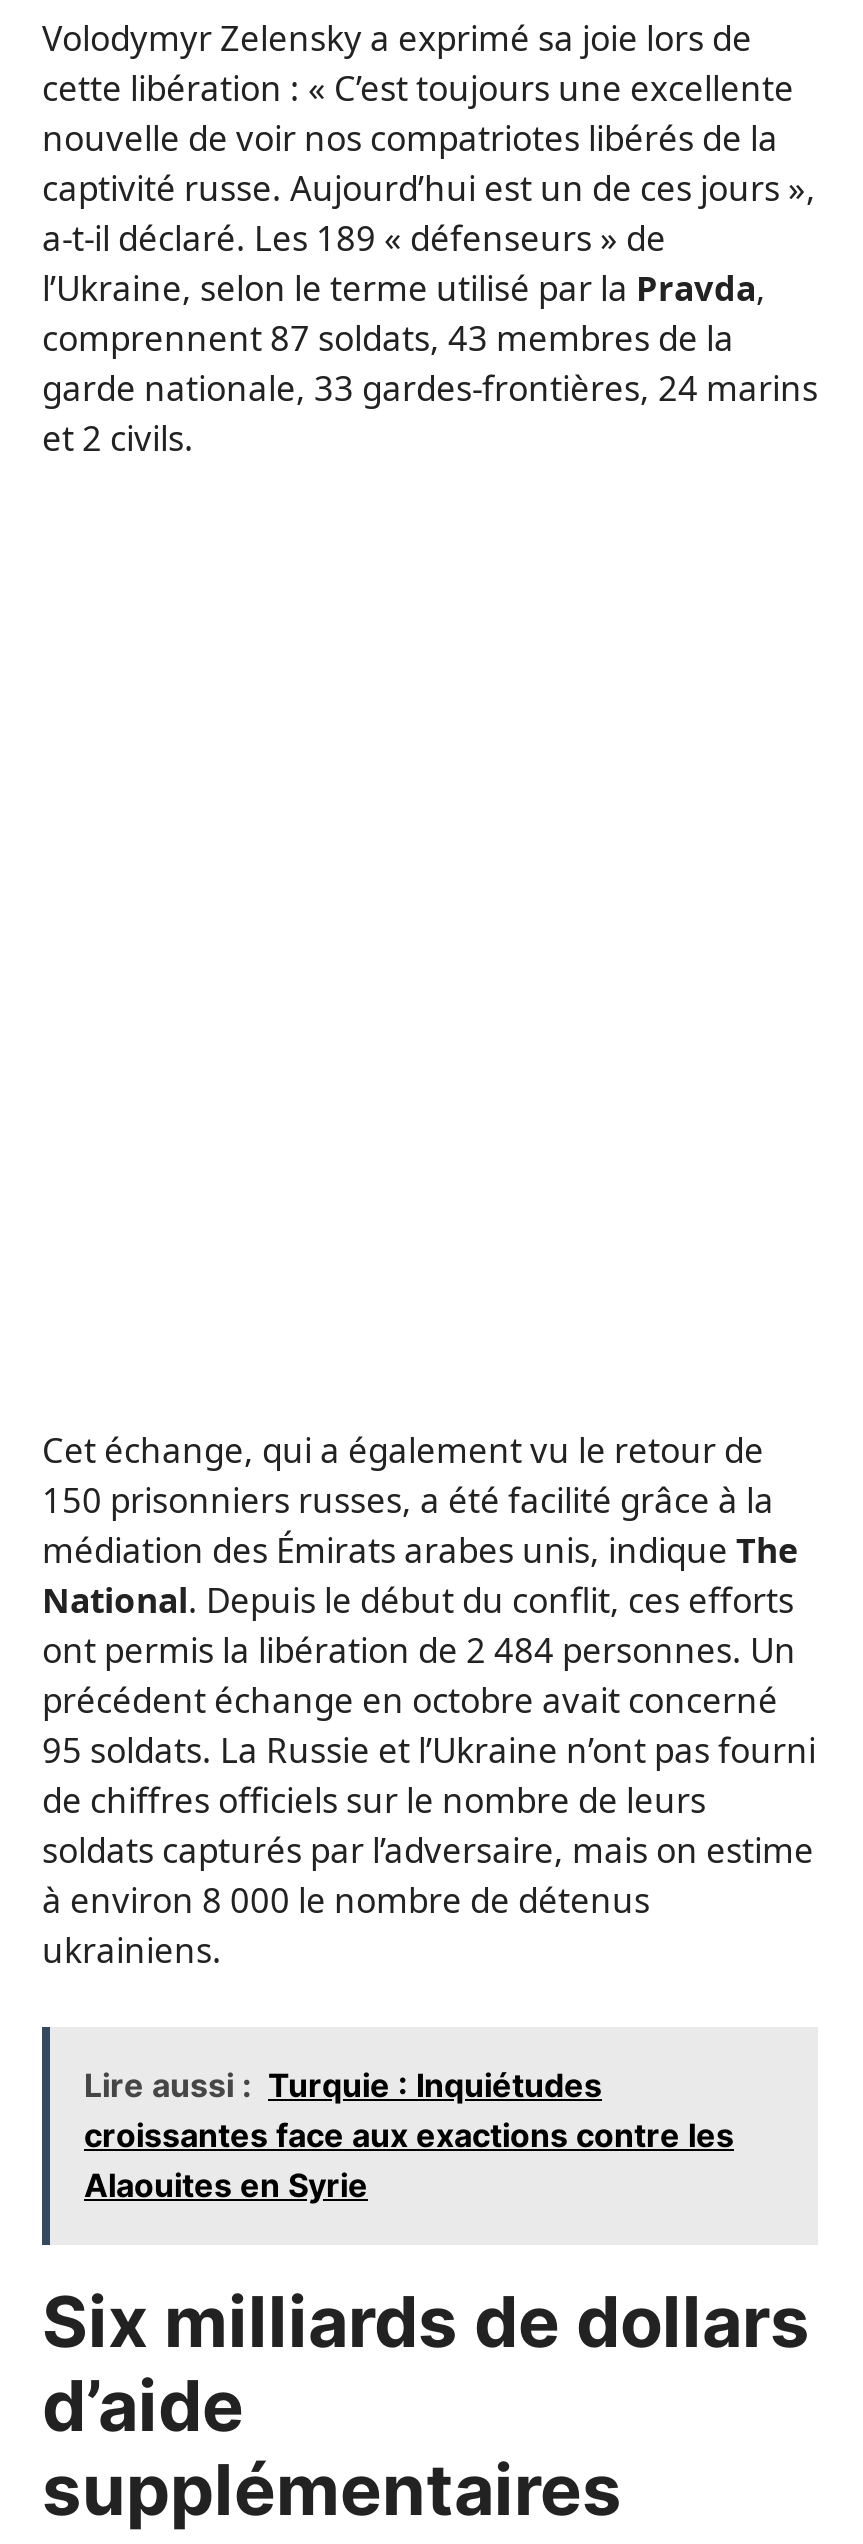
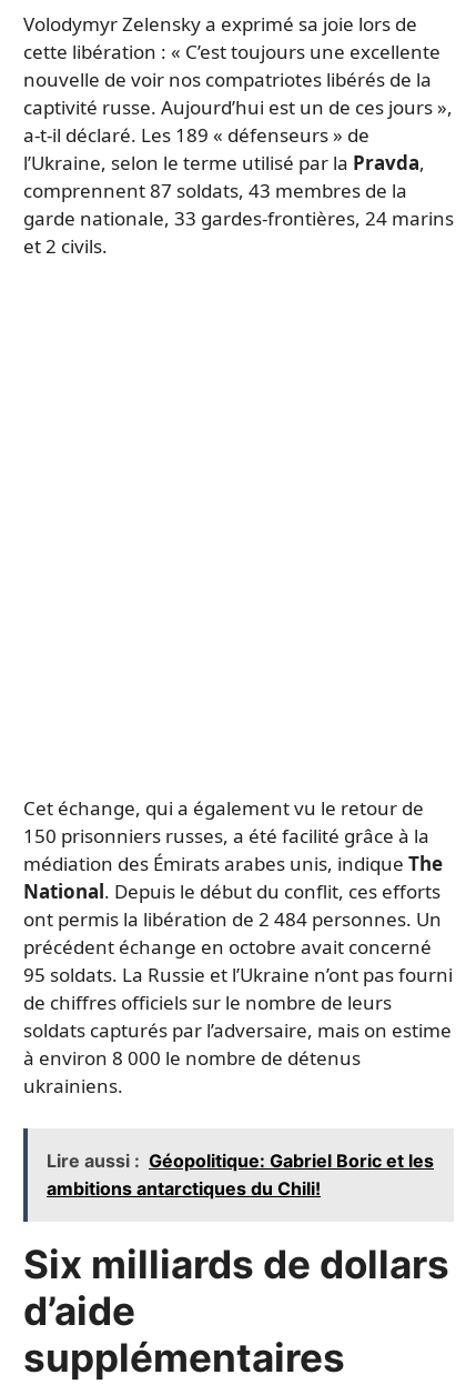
- Lire aussi : Turquie : Inquiétudes
- croissantes face aux exactions contre les
- Alaouites en Syrie
+ Lire aussi : Géopolitique: Gabriel Boric et les
+ ambitions antarctiques du Chili!
